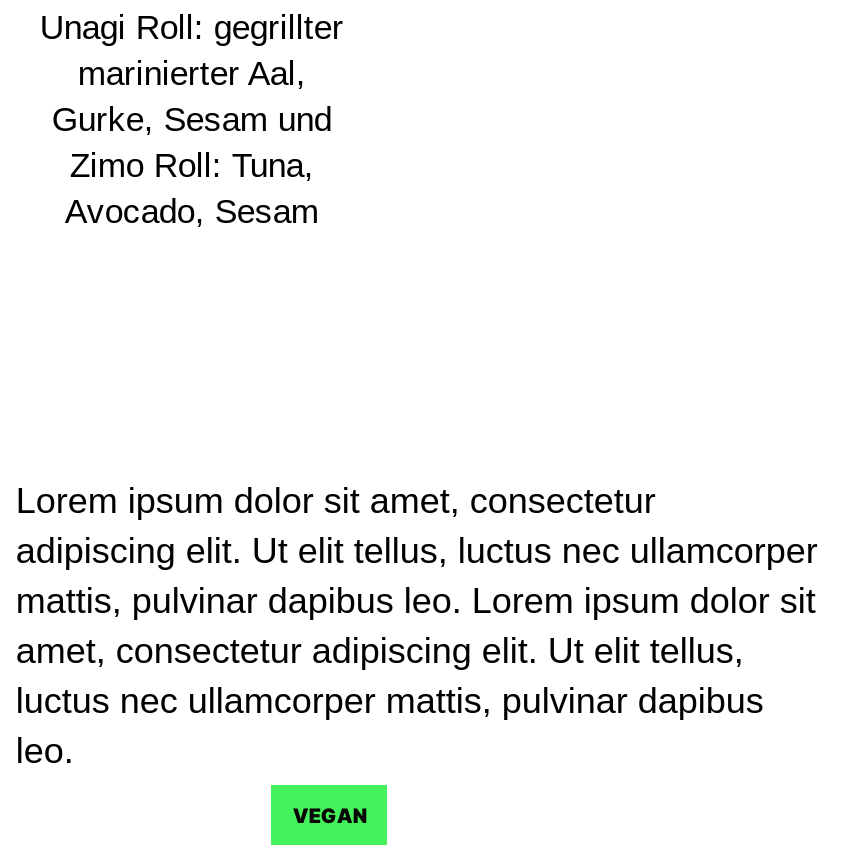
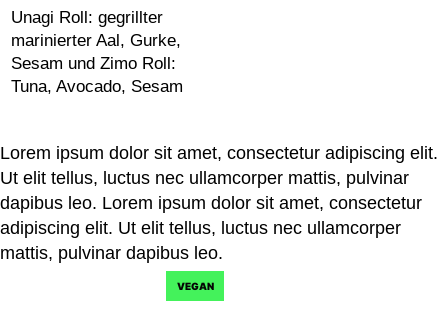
- Lorem ipsum dolor sit amet, consectetur
+ Lorem ipsum dolor sit amet, consectetur adipiscing elit.
+ Ut elit tellus, luctus nec ullamcorper mattis, pulvinar
+ dapibus leo. Lorem ipsum dolor sit amet, consectetur

- mattis, pulvinar dapibus leo. Lorem ipsum dolor sit
- amet, consectetur adipiscing elit. Ut elit tellus,
- luctus nec ullamcorper mattis, pulvinar dapibus
- leo.
+ mattis, pulvinar dapibus leo.
